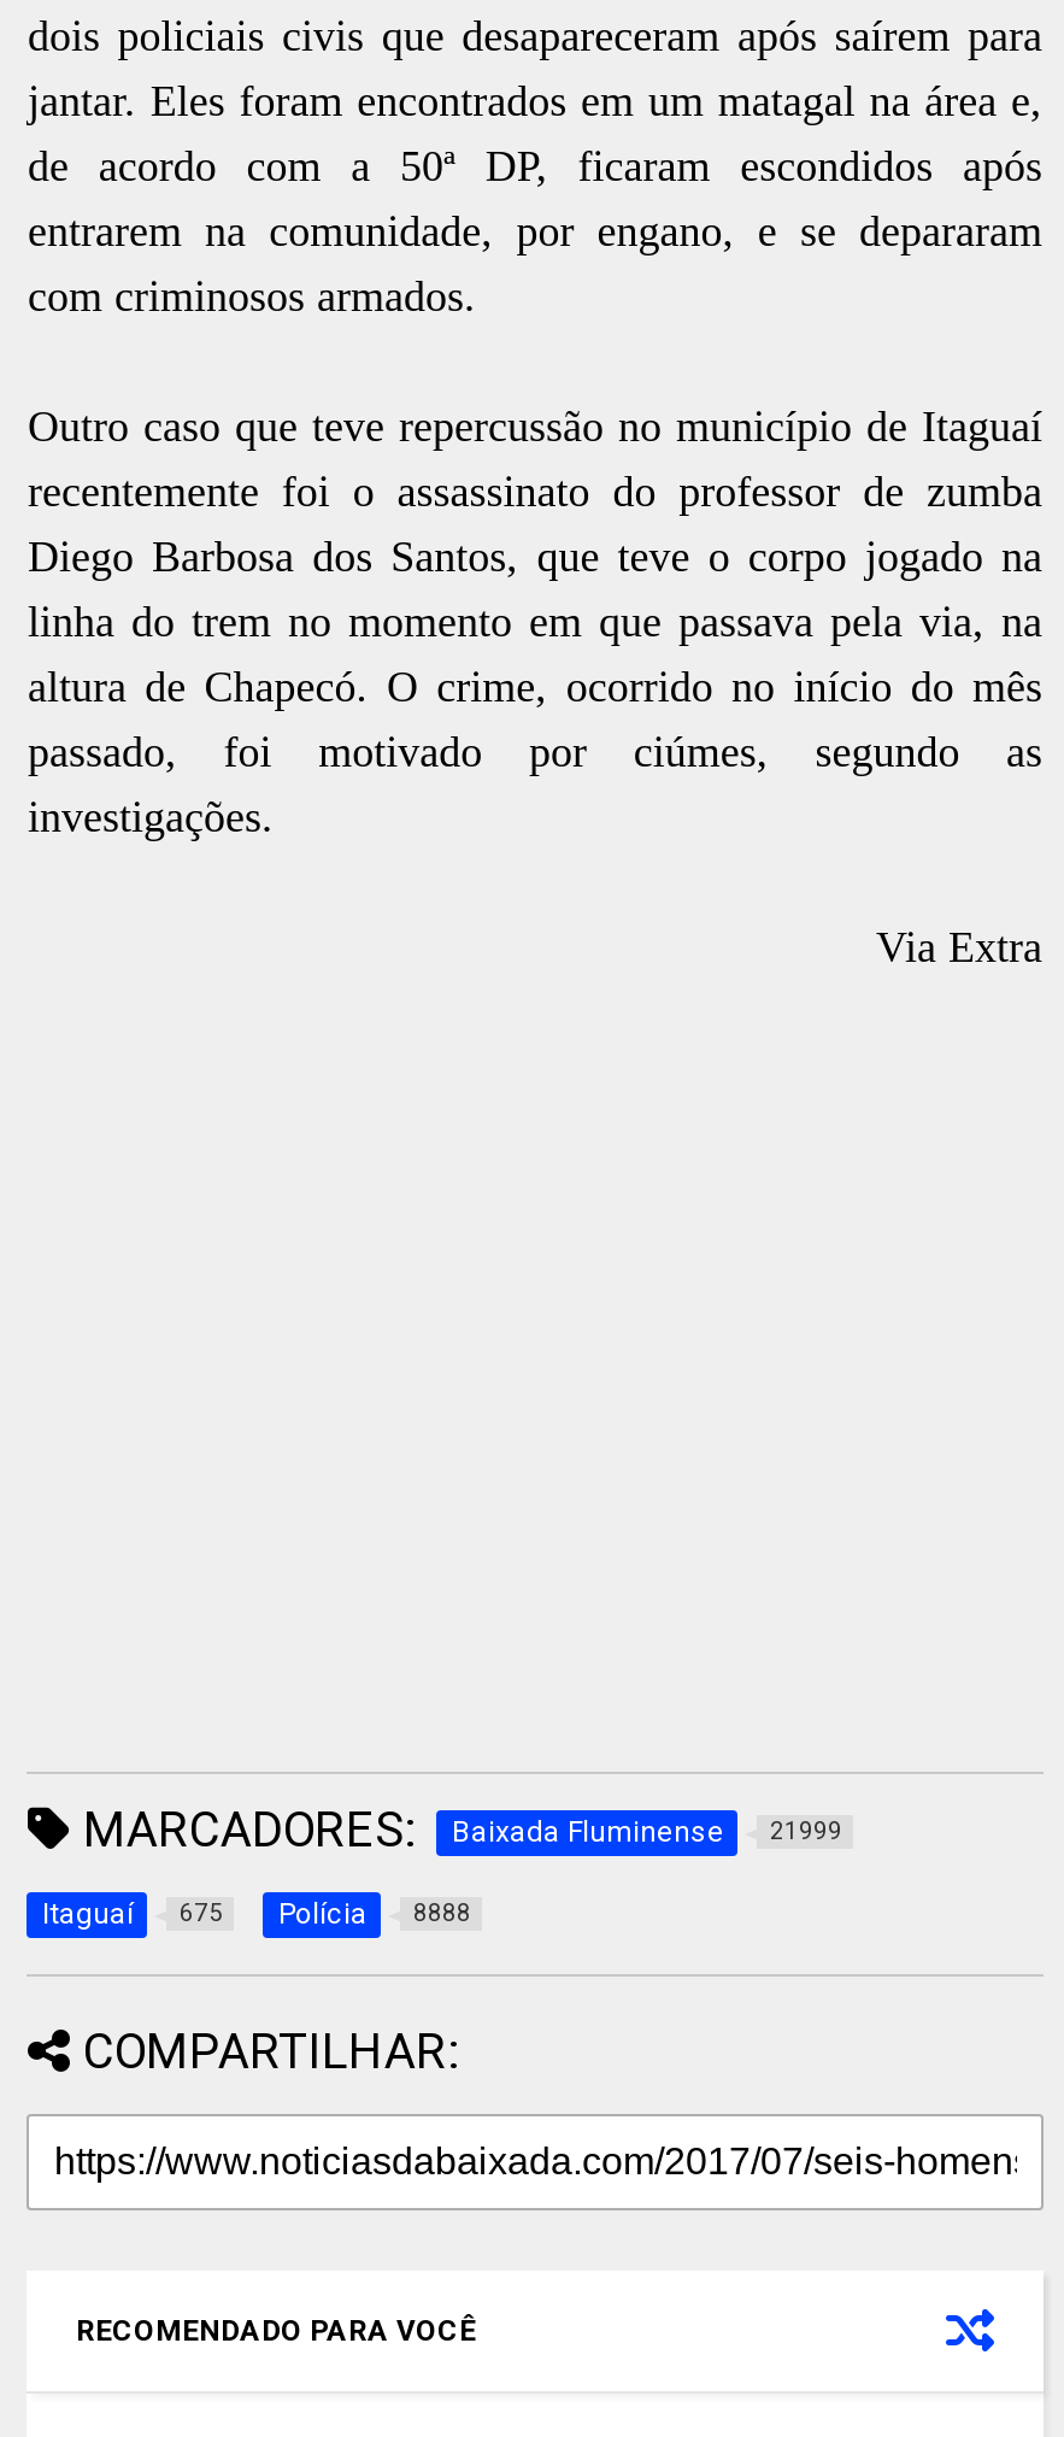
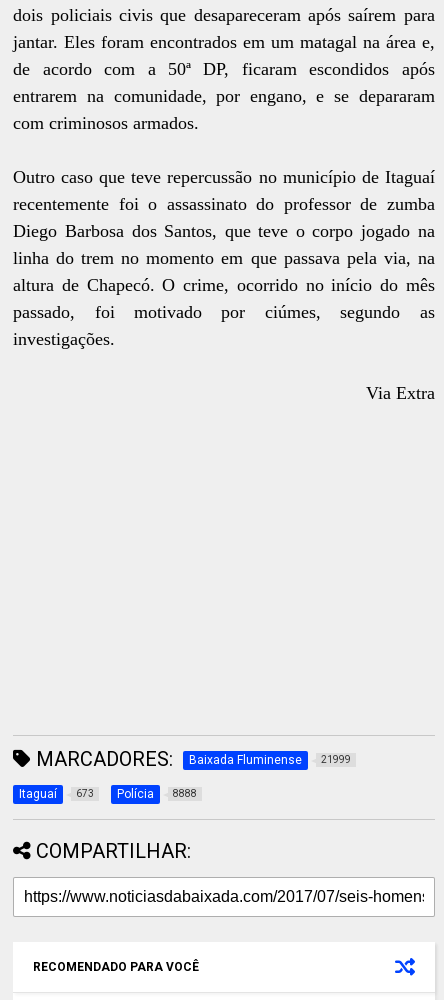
- Itaguaí 675
+ Itaguaí 673
